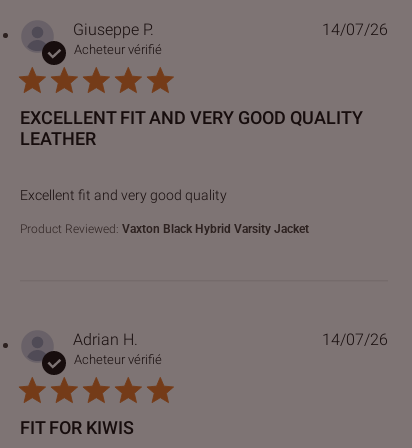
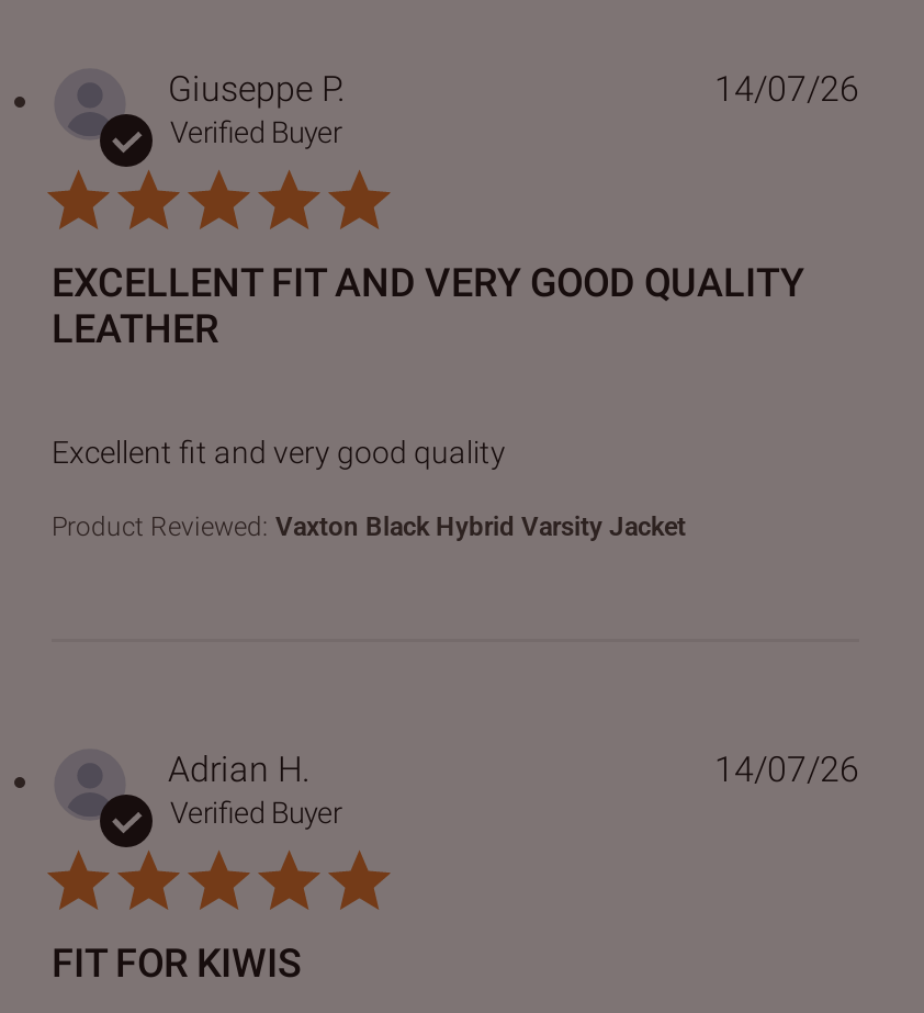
- Acheteur vérifié
+ Verified Buyer

- Acheteur vérifié
+ Verified Buyer
